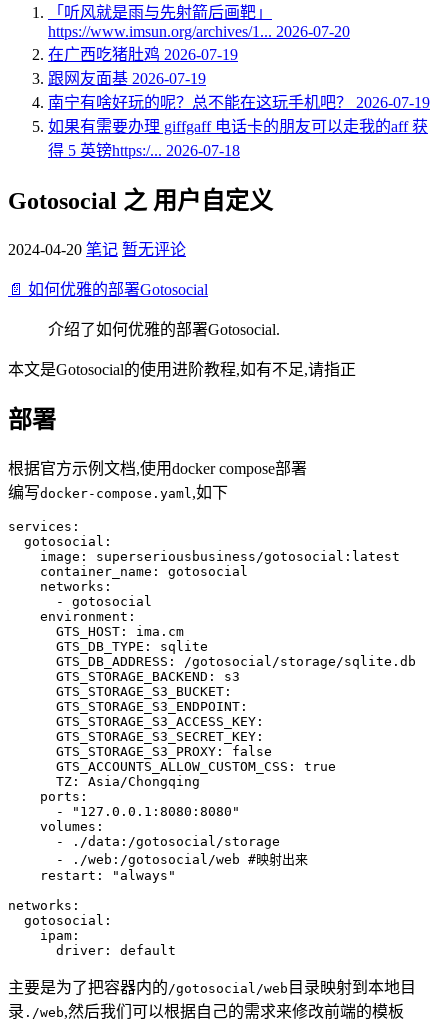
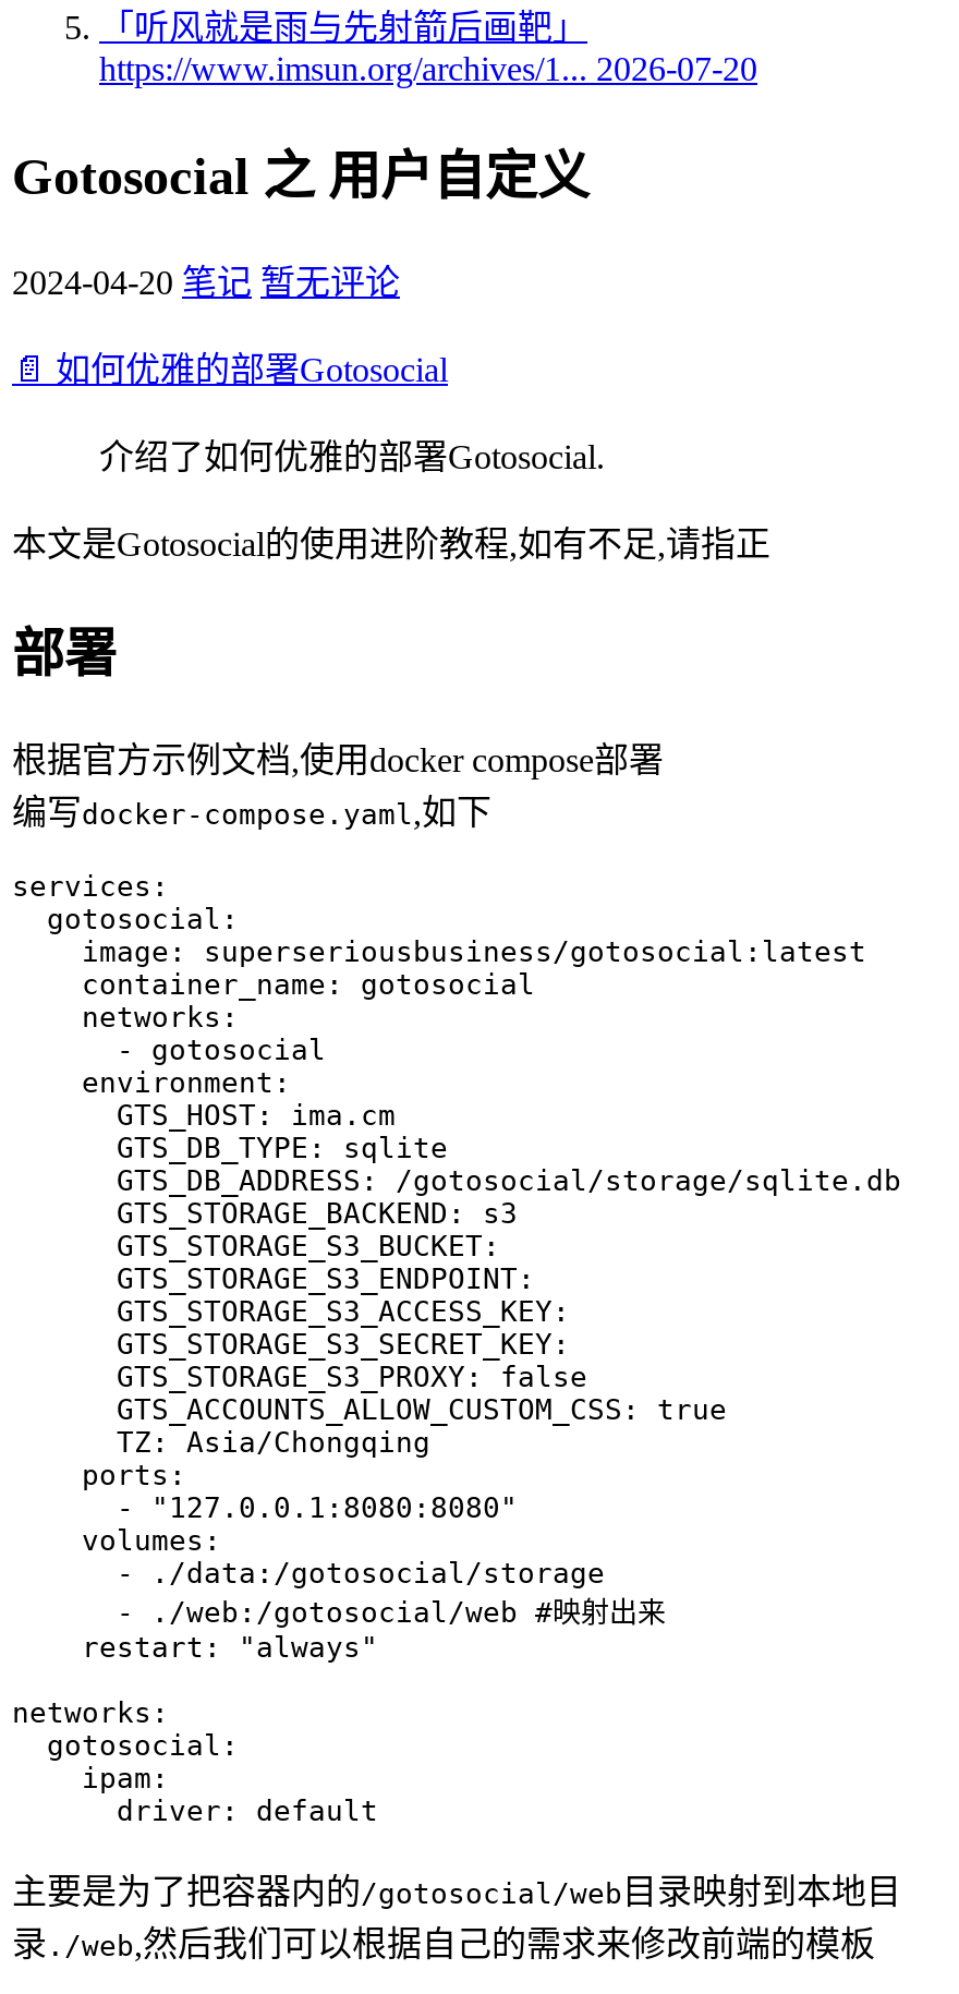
- 在广西吃猪肚鸡 2026-07-19
- 跟网友面基 2026-07-19
- 南宁有啥好玩的呢？总不能在这玩手机吧？ 2026-07-19
- 如果有需要办理 giffgaff 电话卡的朋友可以走我的aff 获
- 得 5 英镑https:/... 2026-07-18
